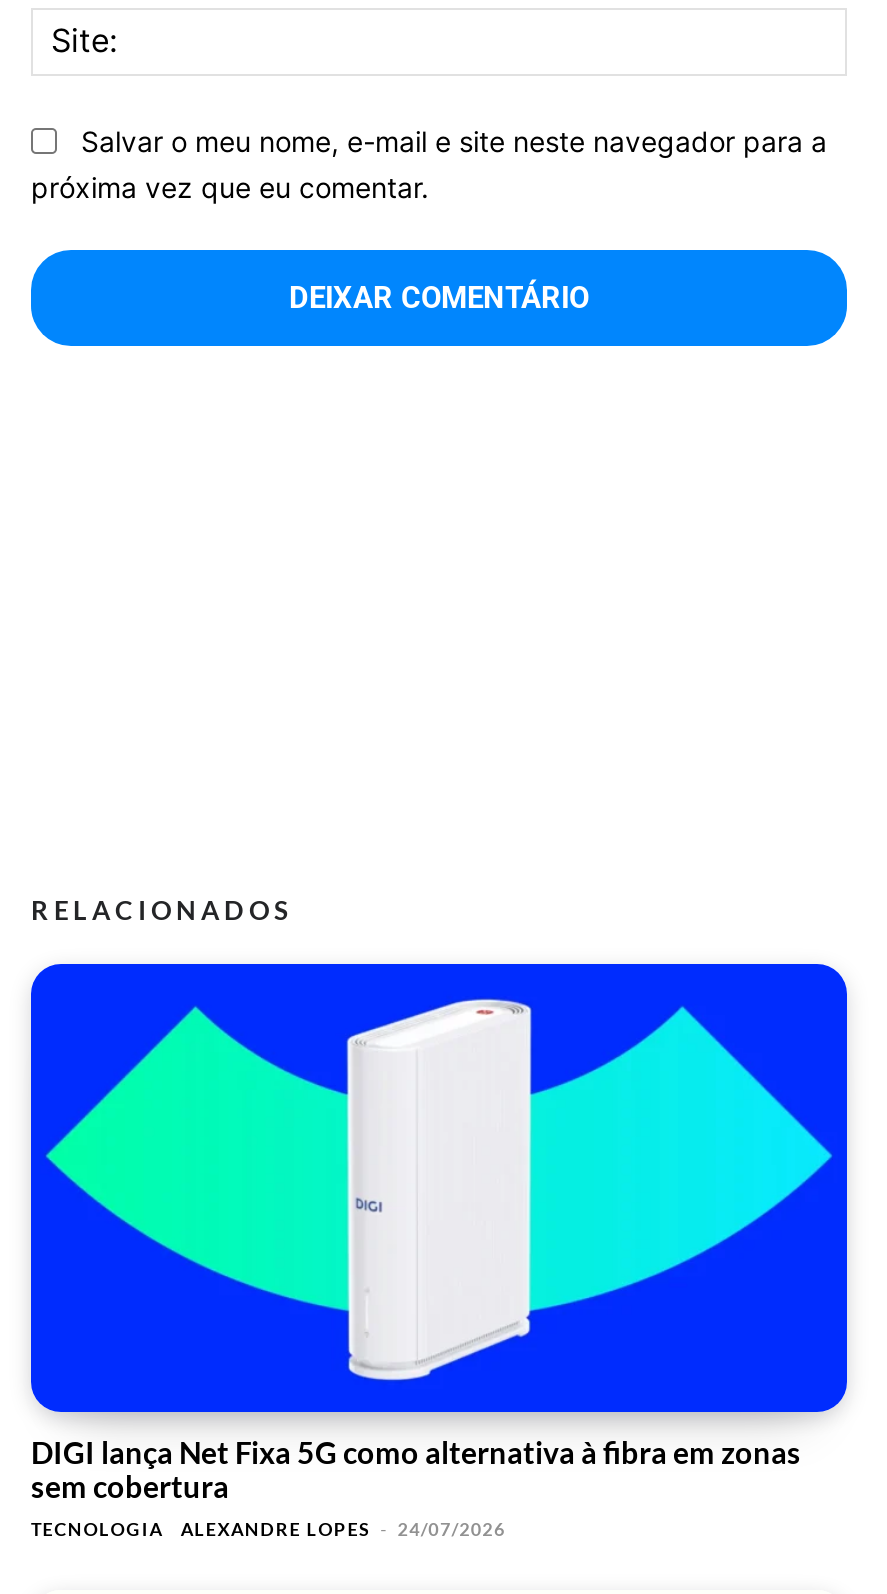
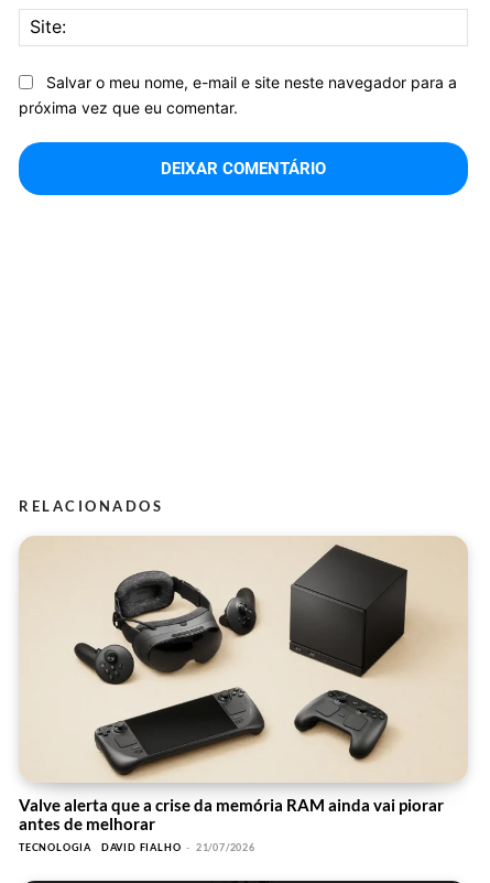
- [image]
- DIGI lança Net Fixa 5G como alternativa à fibra em zonas
- sem cobertura
+ [image]
+ Valve alerta que a crise da memória RAM ainda vai piorar
+ antes de melhorar

- ALEXANDRE LOPES - 24/07/2026
+ DAVID FIALHO - 21/07/2026
